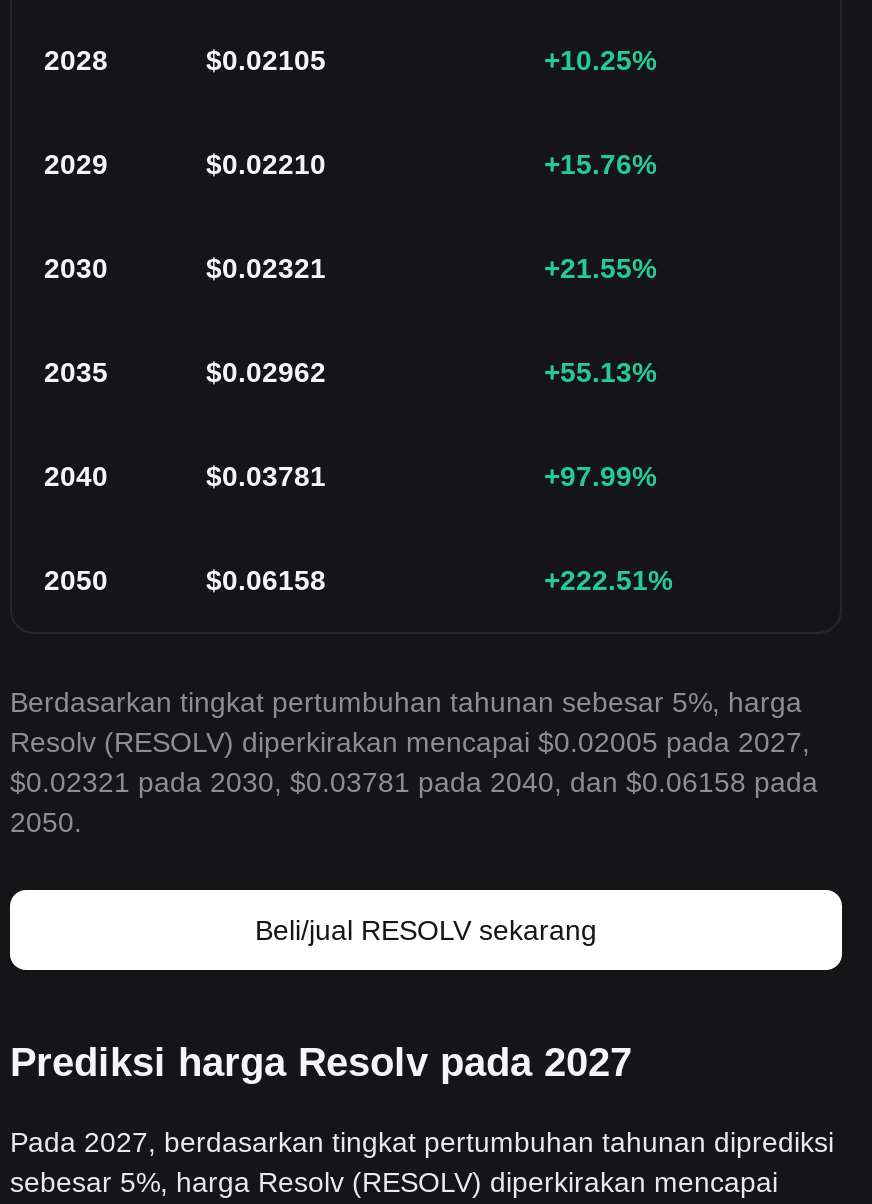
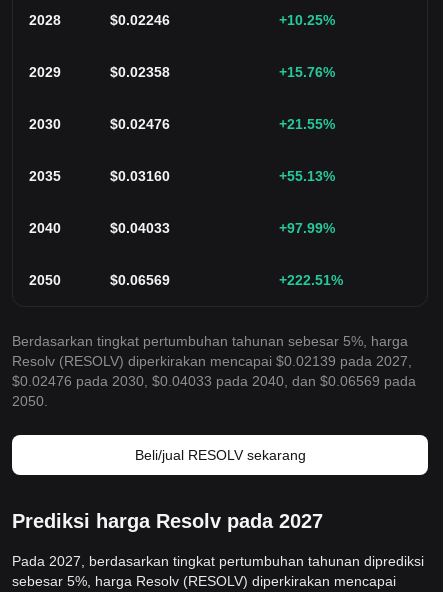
- $0.02105
+ $0.02246

- $0.02210
+ $0.02358

- $0.02321
+ $0.02476

- $0.02962
+ $0.03160

- $0.03781
+ $0.04033

- $0.06158
+ $0.06569

- Resolv (RESOLV) diperkirakan mencapai $0.02005 pada 2027,
+ Resolv (RESOLV) diperkirakan mencapai $0.02139 pada 2027,

- $0.02321 pada 2030, $0.03781 pada 2040, dan $0.06158 pada
+ $0.02476 pada 2030, $0.04033 pada 2040, dan $0.06569 pada
